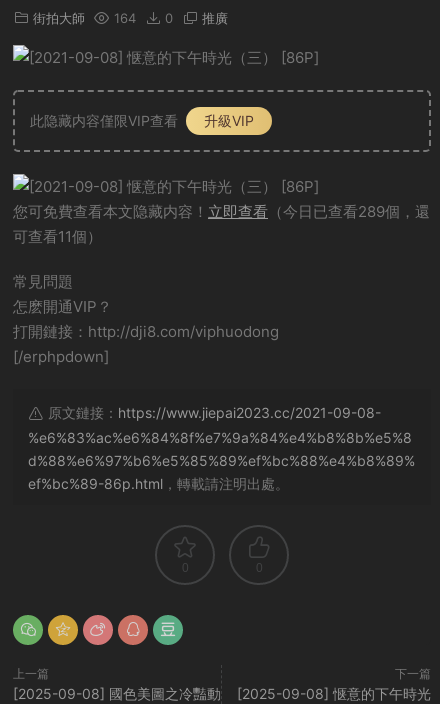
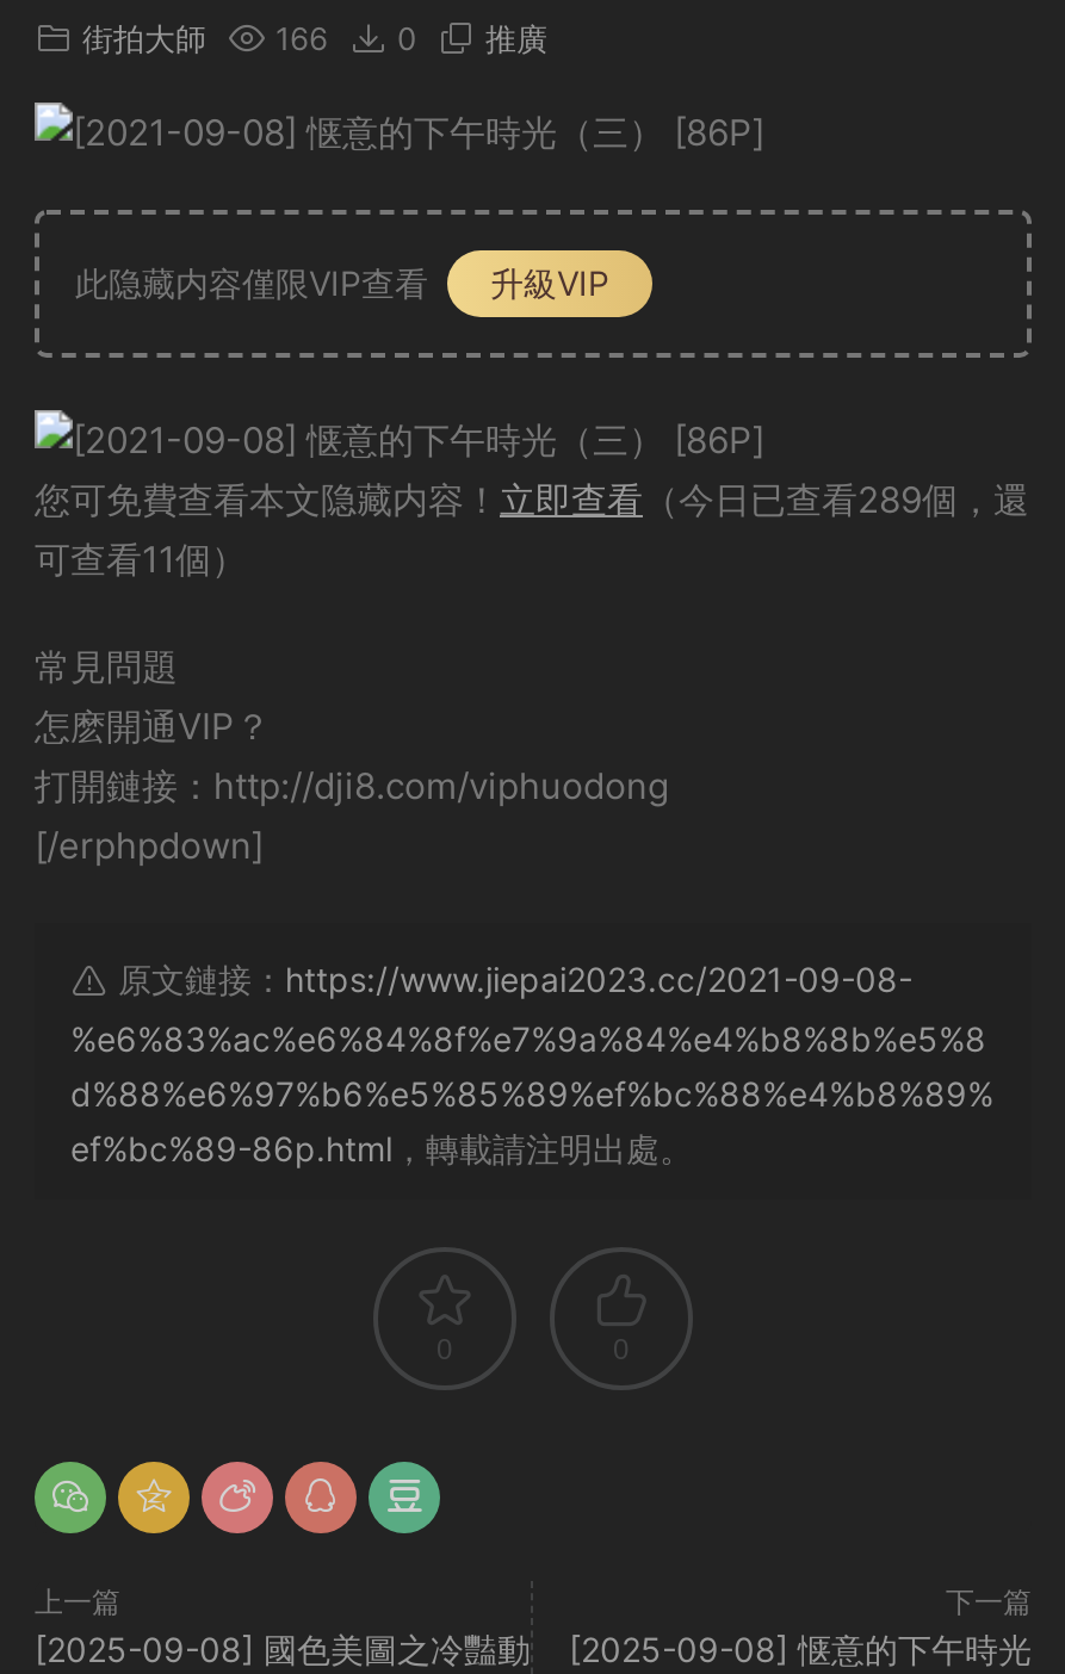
- 街拍大師 164 0 推廣
+ 街拍大師 166 0 推廣
